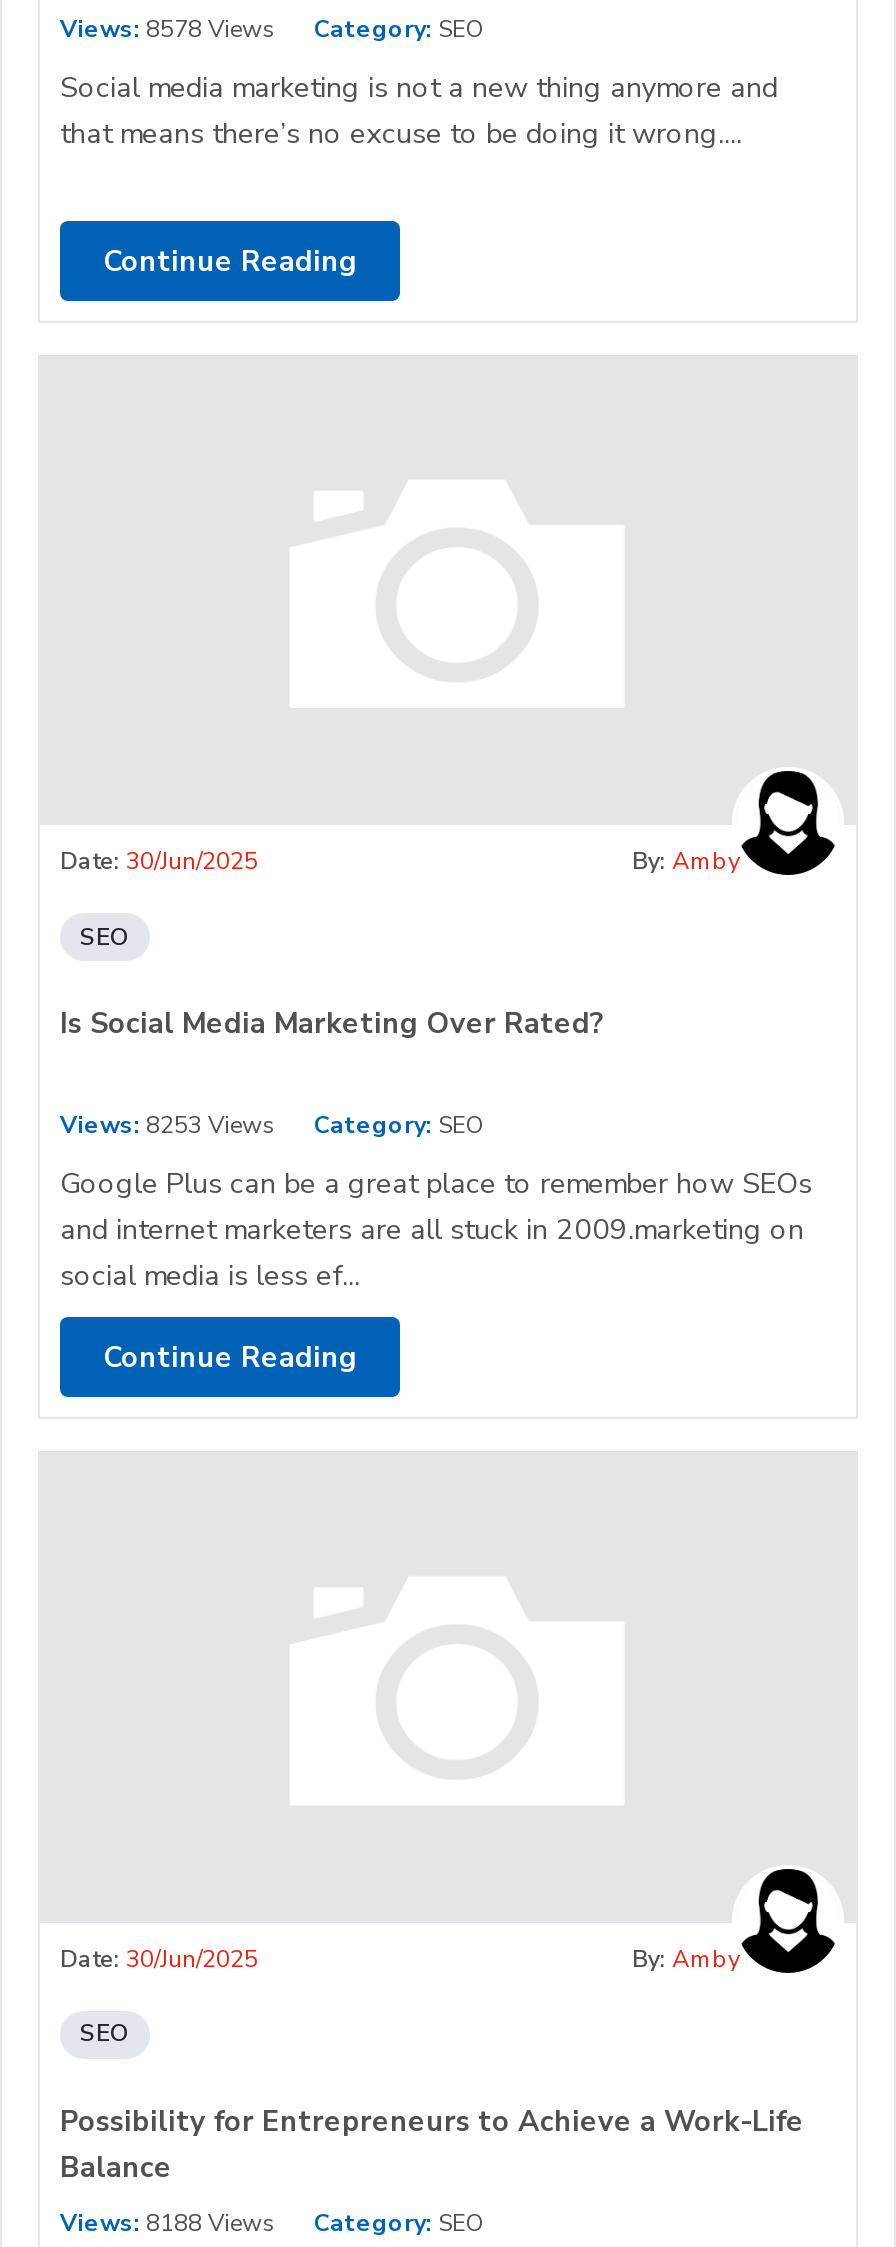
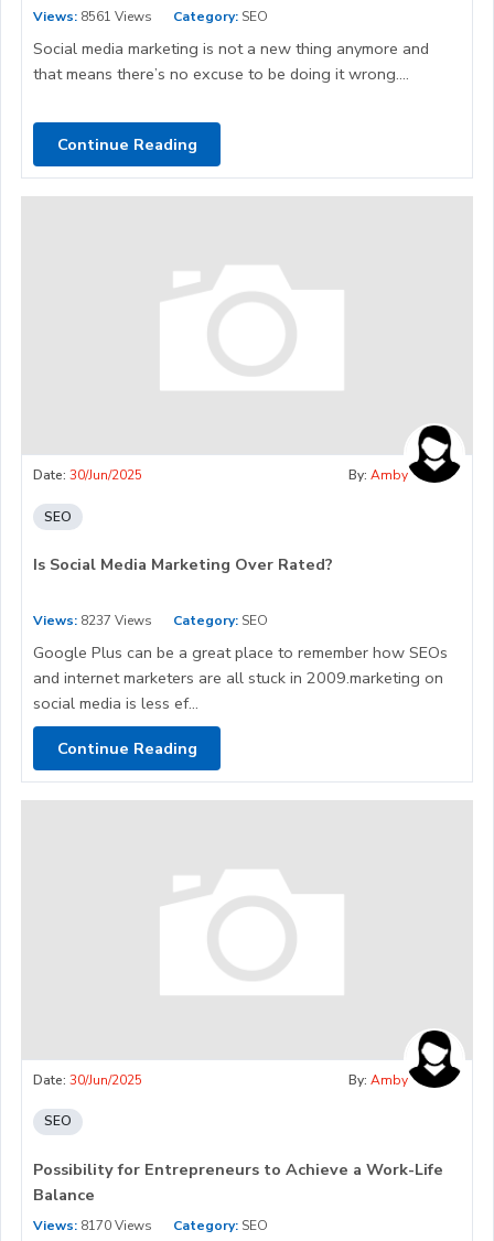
- Views: 8578 Views Category: SEO
+ Views: 8561 Views Category: SEO

- Views: 8253 Views Category: SEO
+ Views: 8237 Views Category: SEO

- Views: 8188 Views Category: SEO
+ Views: 8170 Views Category: SEO
